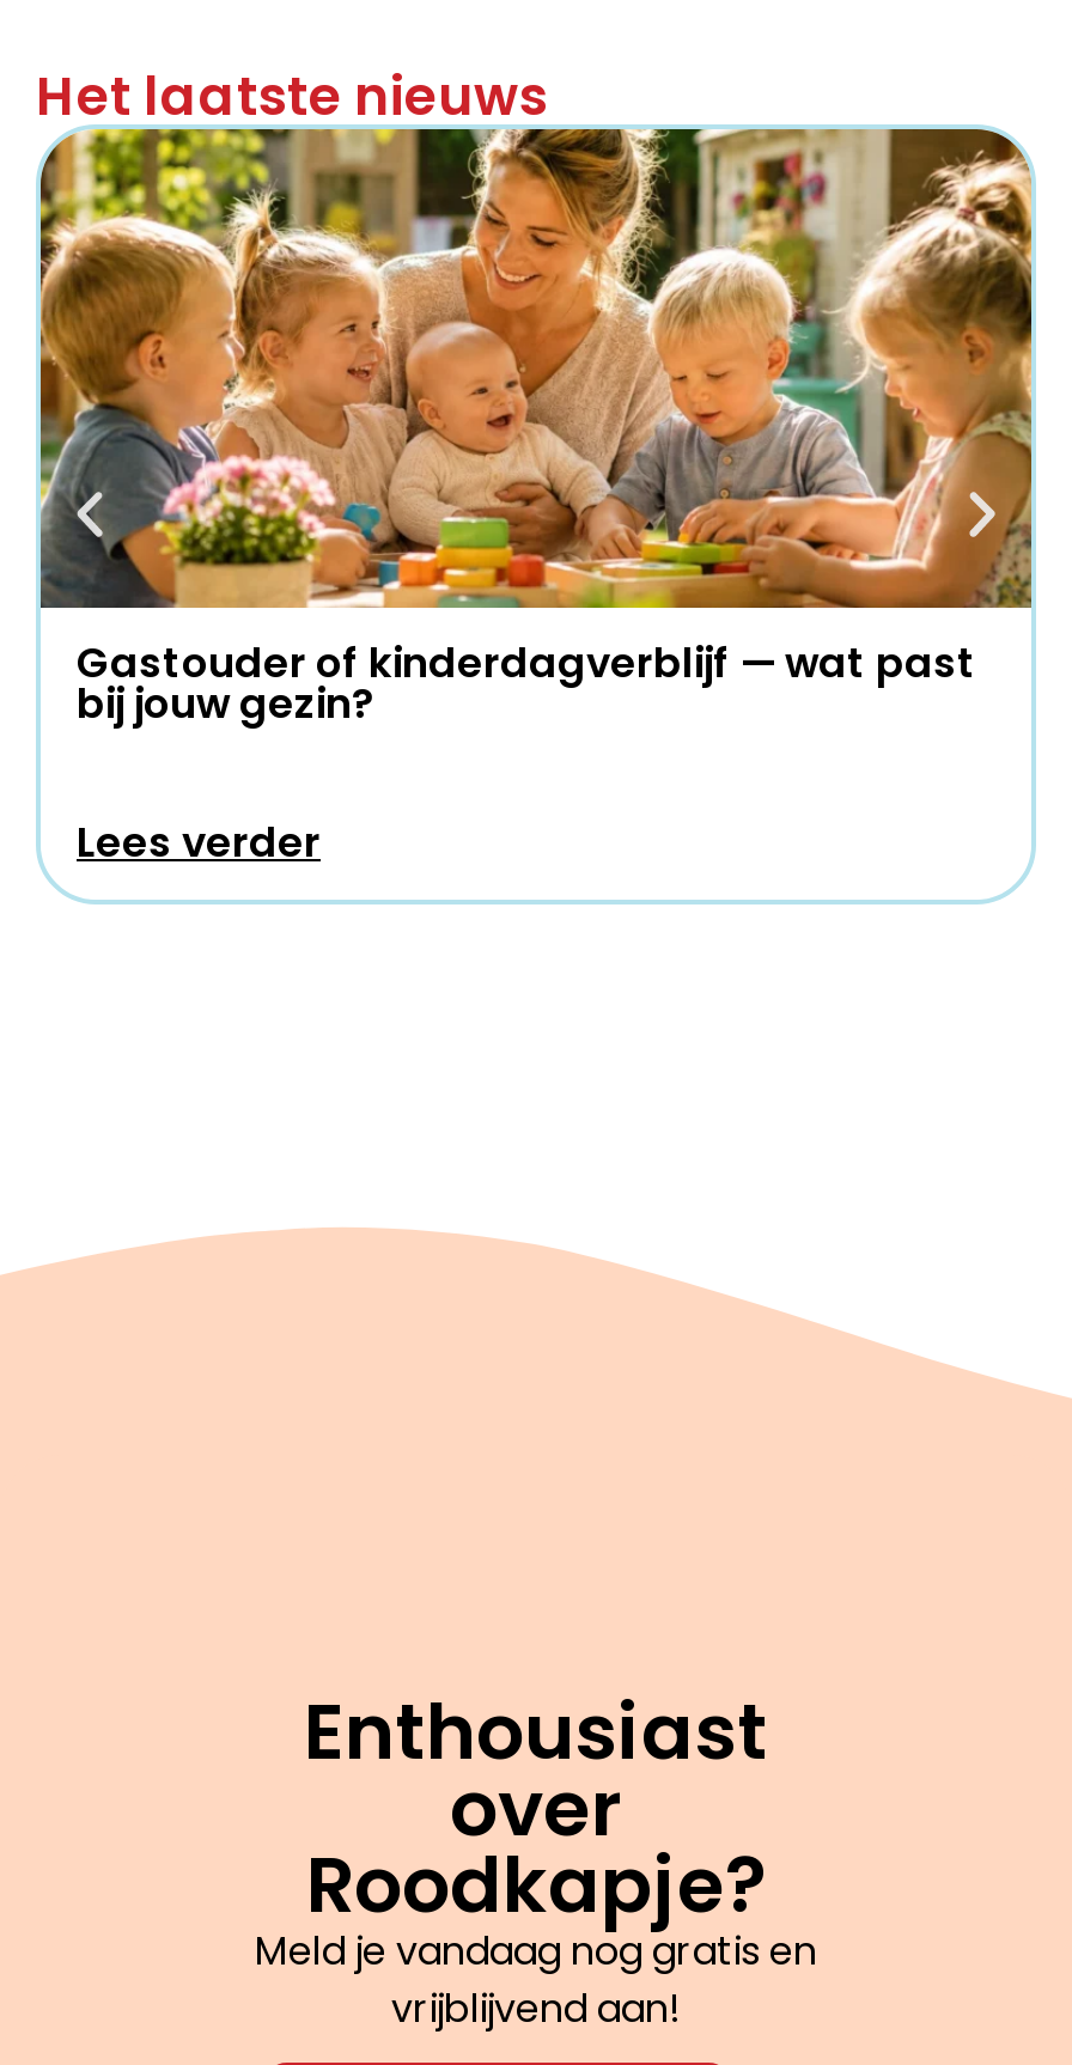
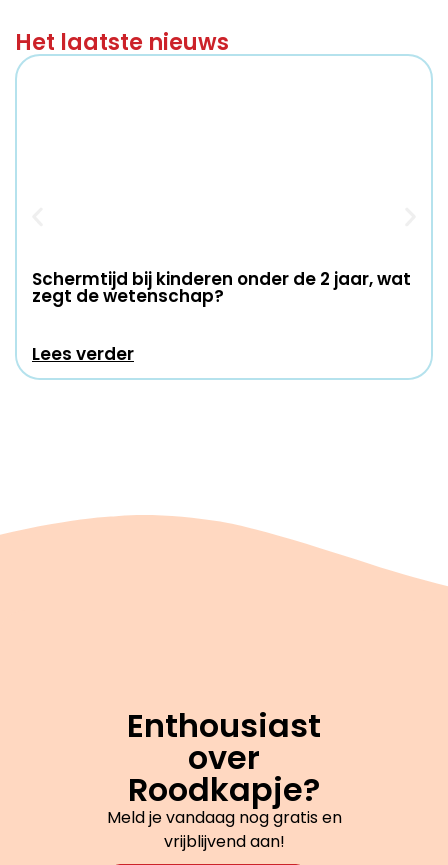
- [image]

- Gastouder of kinderdagverblijf — wat past
- bij jouw gezin?
+ Schermtijd bij kinderen onder de 2 jaar, wat
+ zegt de wetenschap?
